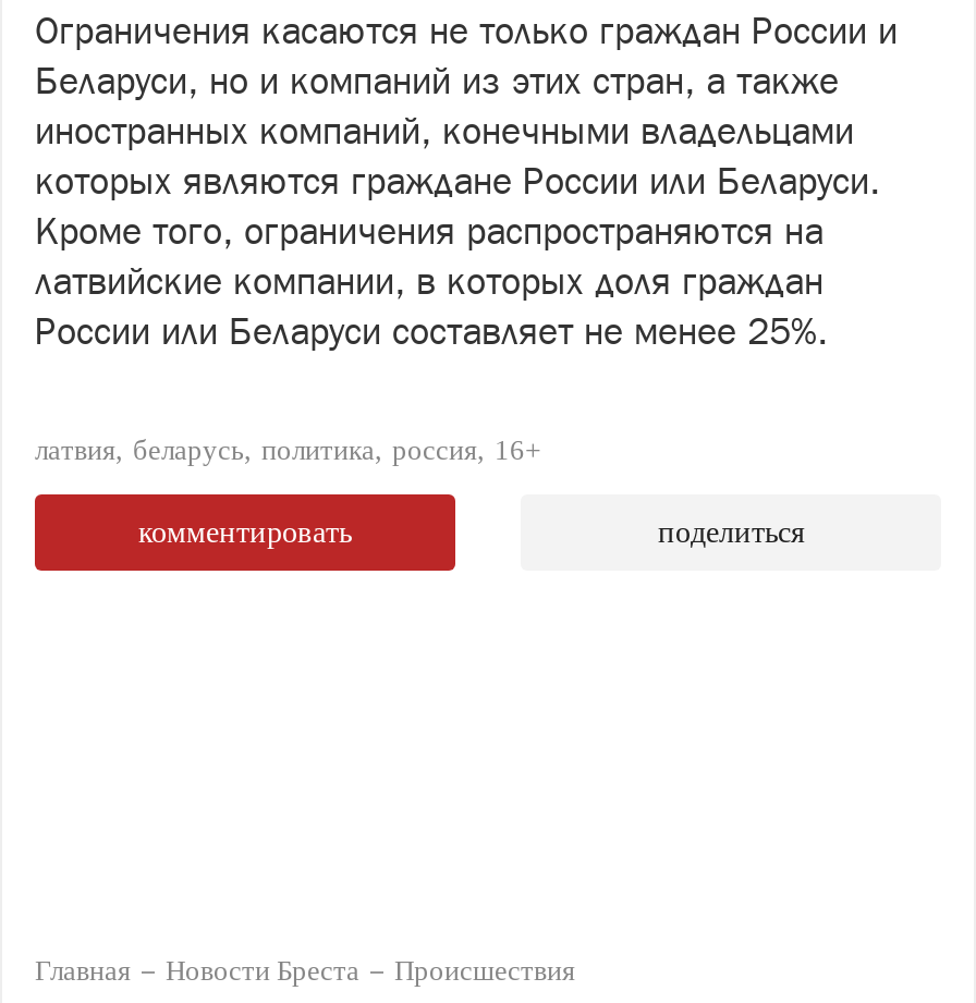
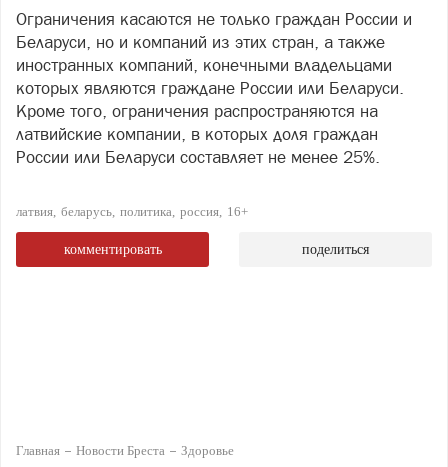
- Происшествия
+ Здоровье
